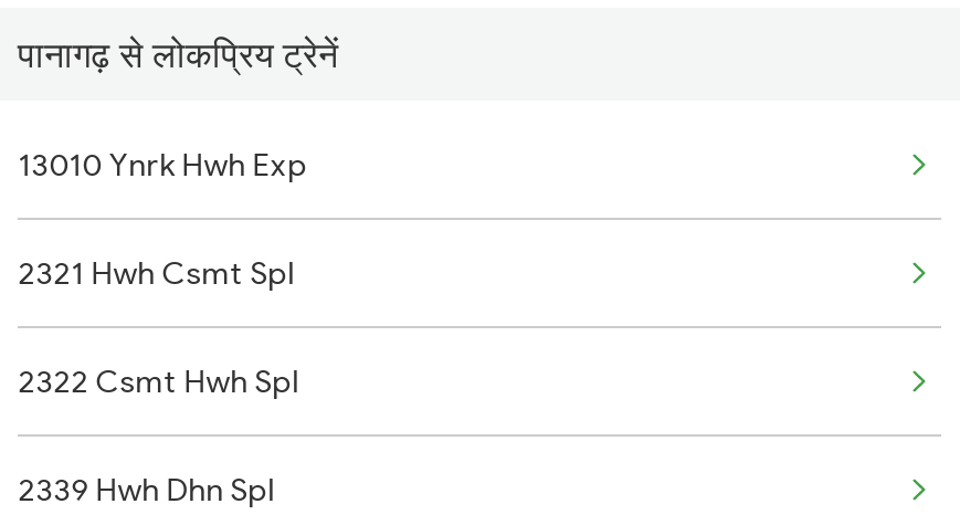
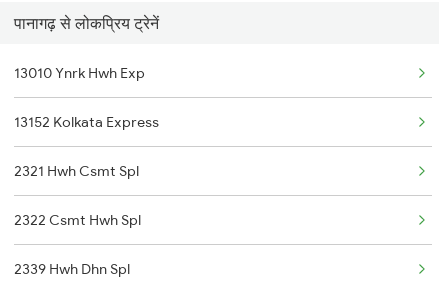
+ 13152 Kolkata Express
